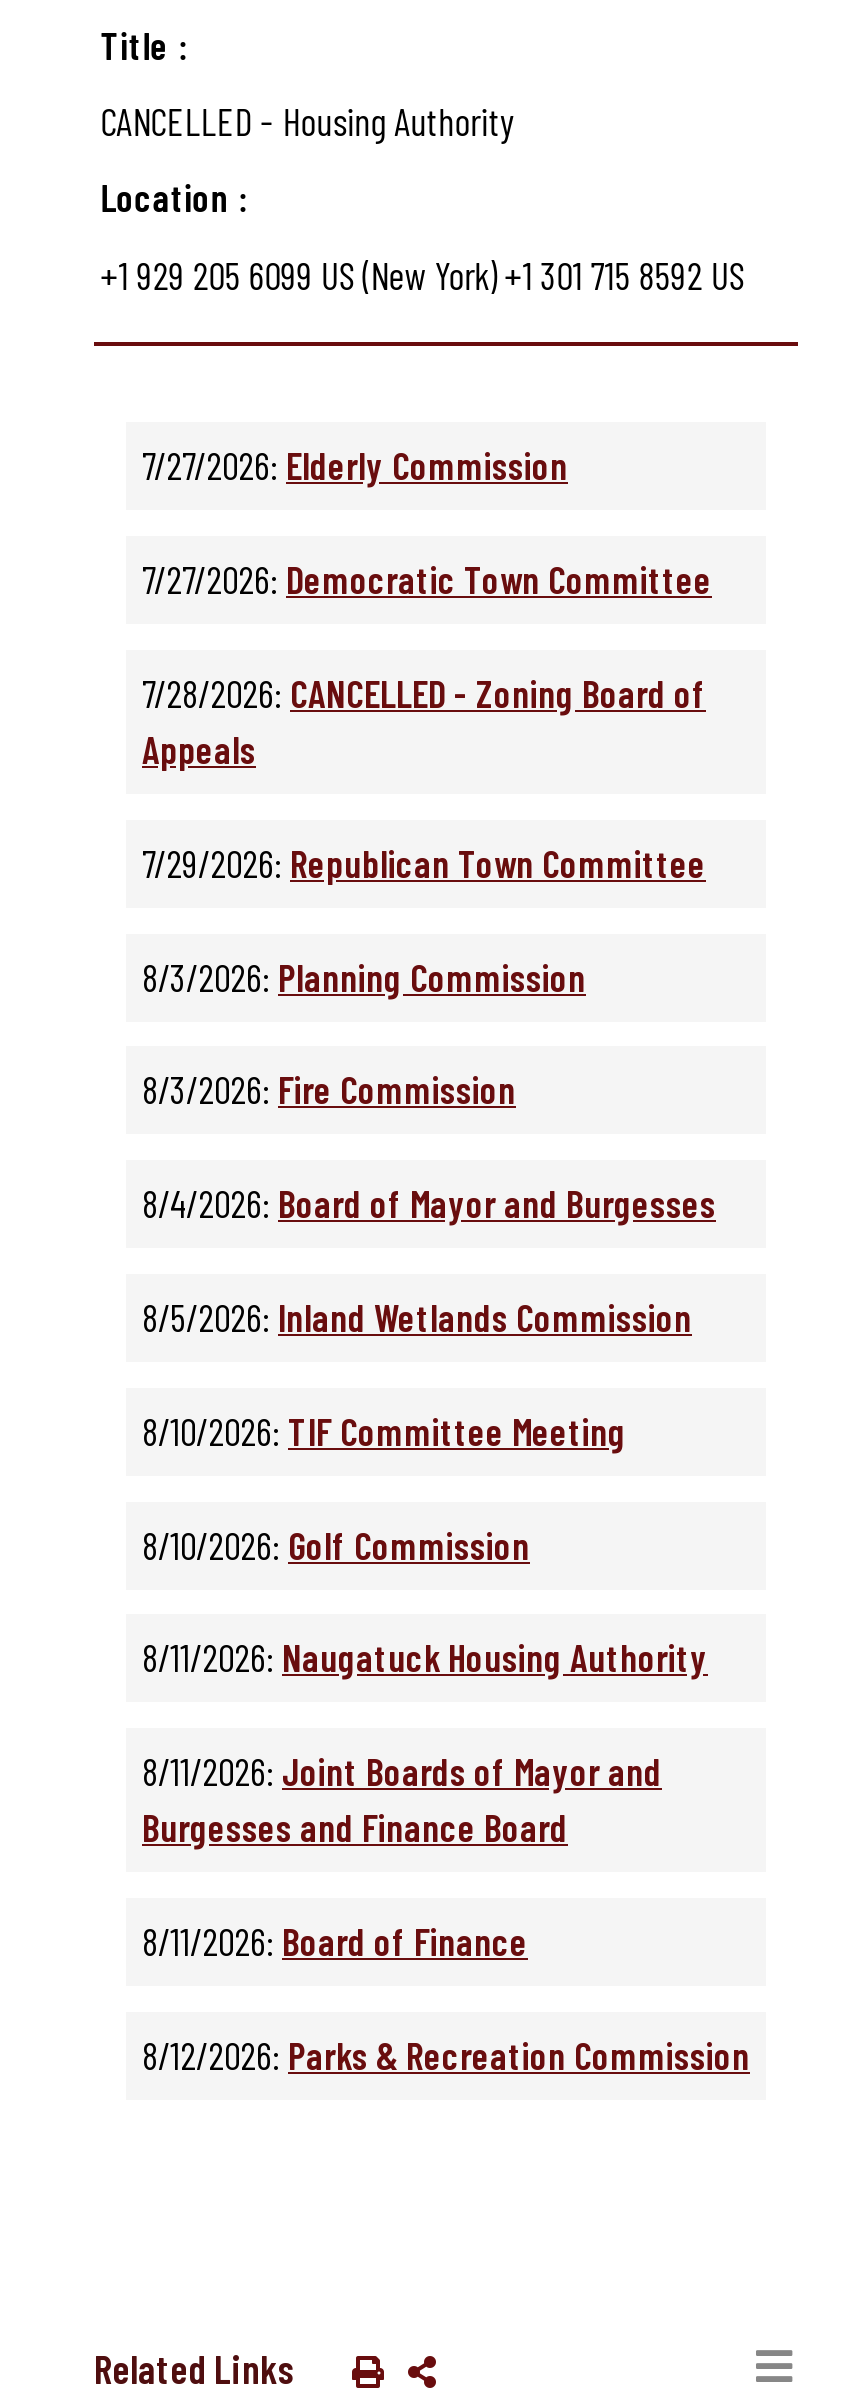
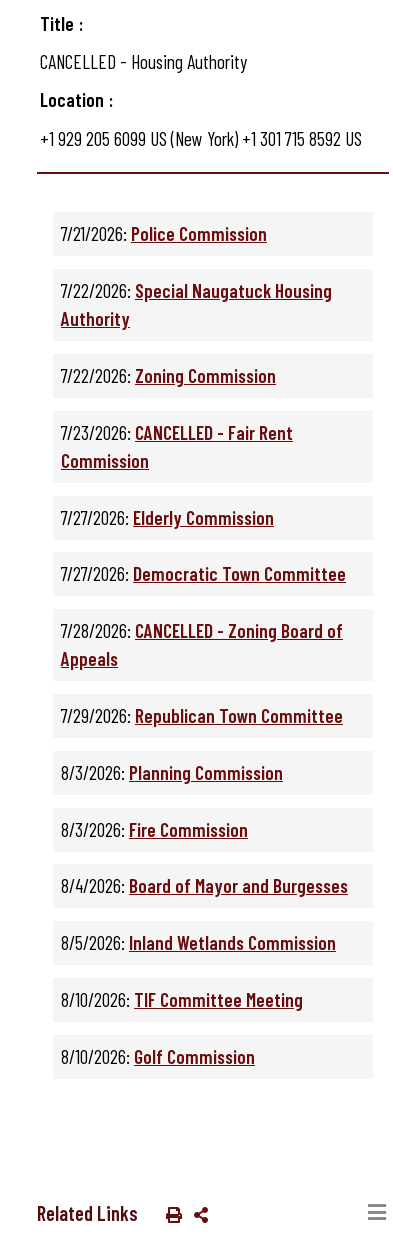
+ 7/21/2026: Police Commission
+ 7/22/2026: Special Naugatuck Housing
+ Authority
+ 7/22/2026: Zoning Commission
+ 7/23/2026: CANCELLED - Fair Rent
+ Commission

moved down: 7/27/2026: Elderly Commission | 7/27/2026: Democratic Town Committee | 7/28/2026: CANCELLED - Zoning Board of | ... | 8/10/2026: TIF Committee Meeting | 8/10/2026: Golf Commission

- 8/11/2026: Naugatuck Housing Authority
- 8/11/2026: Joint Boards of Mayor and
- Burgesses and Finance Board
- 8/11/2026: Board of Finance
- 8/12/2026: Parks & Recreation Commission
